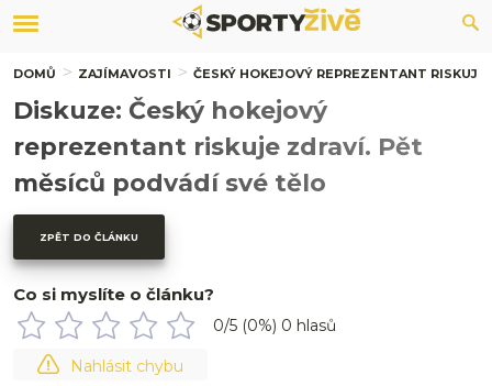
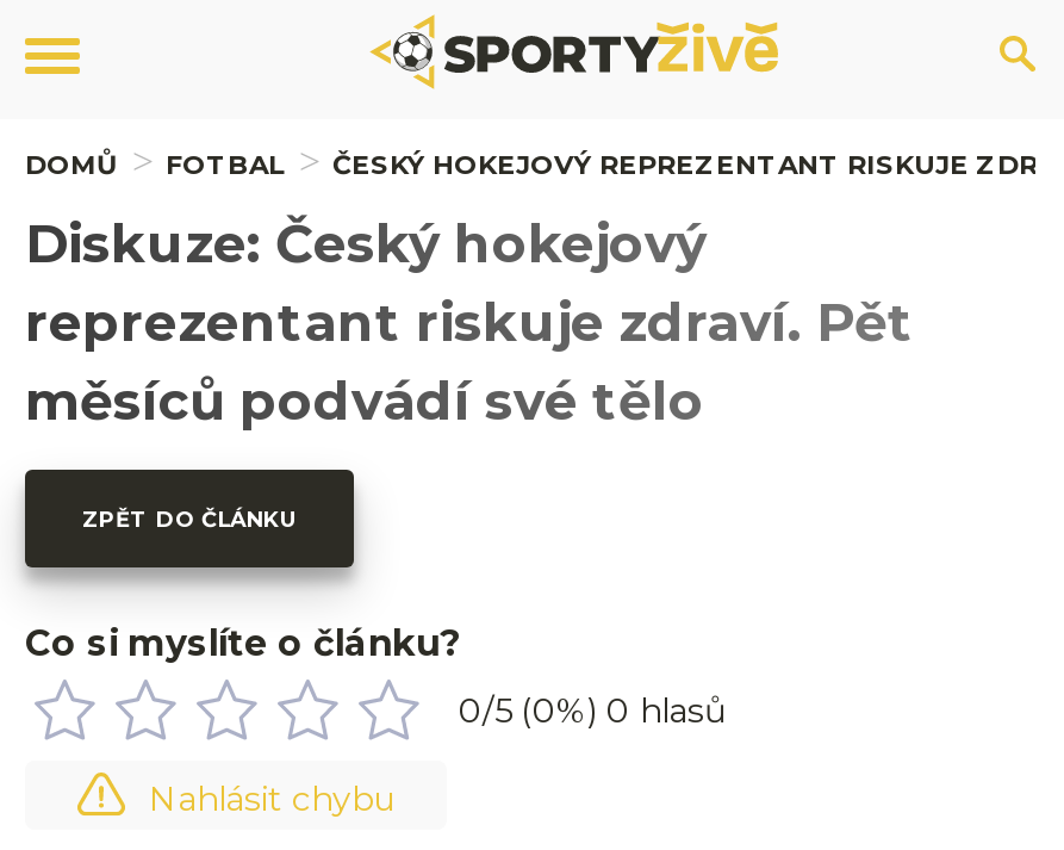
- ZAJÍMAVOSTI
+ FOTBAL
